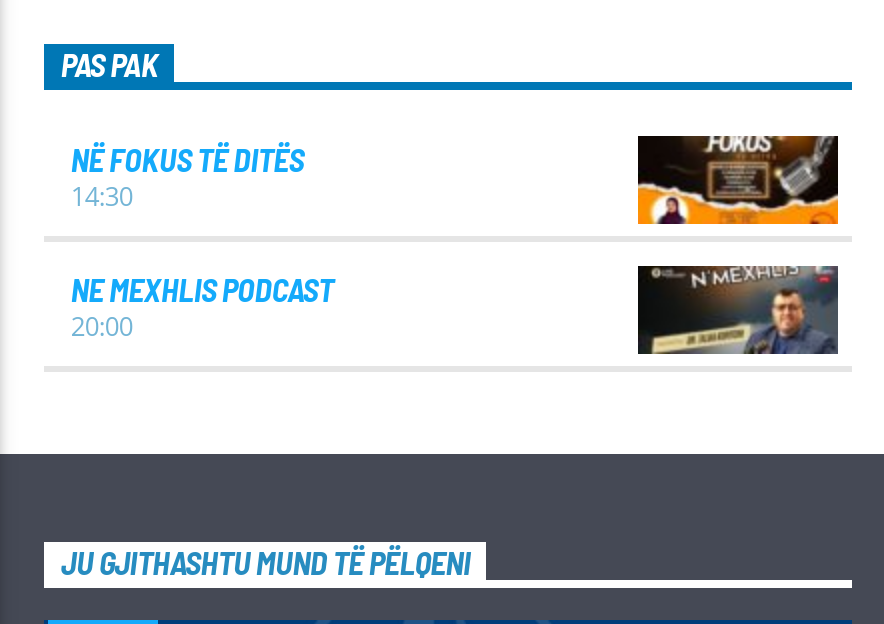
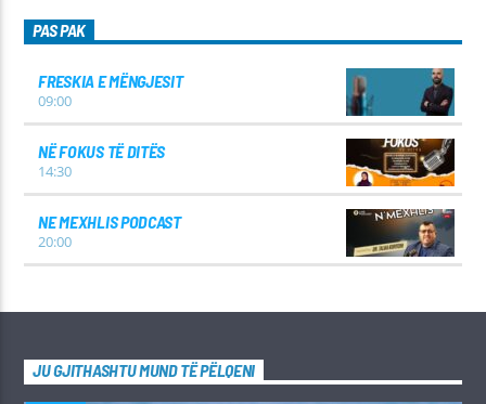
+ FRESKIA E MËNGJESIT
+ 09:00

+ [image]
